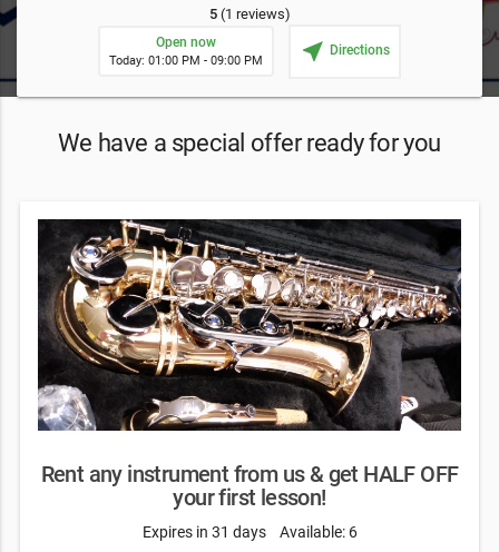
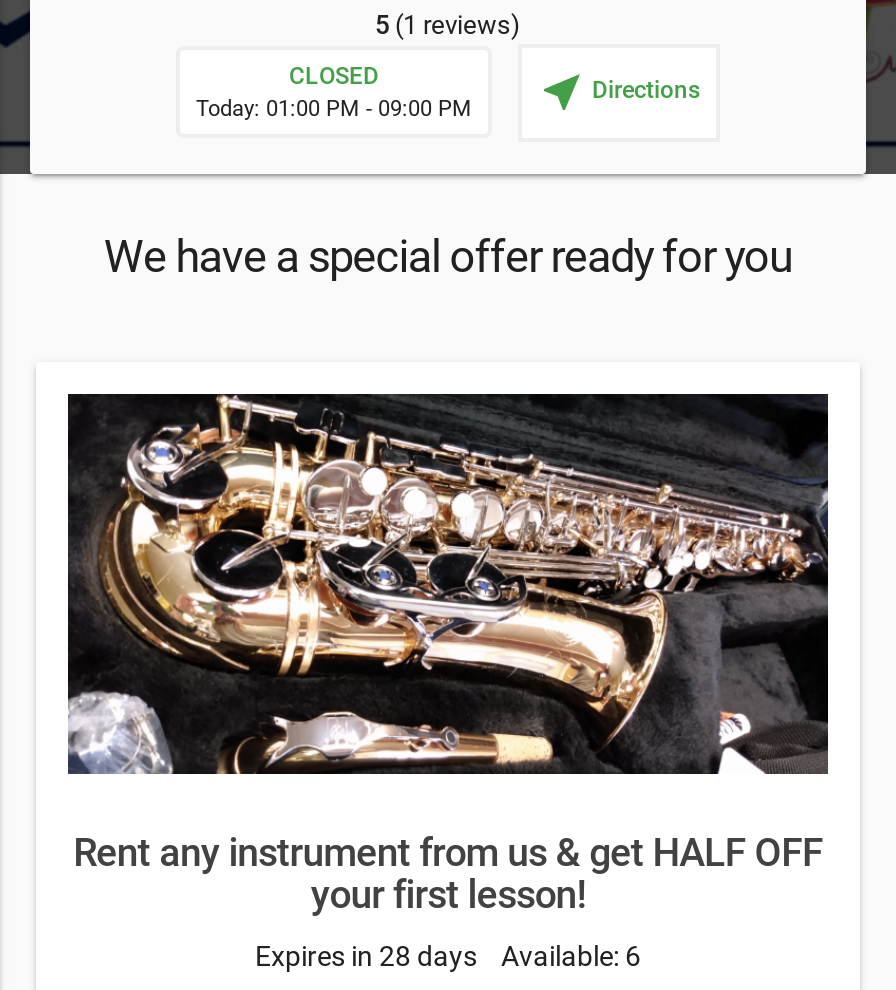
- Open now
+ CLOSED

- Expires in 31 days
+ Expires in 28 days
